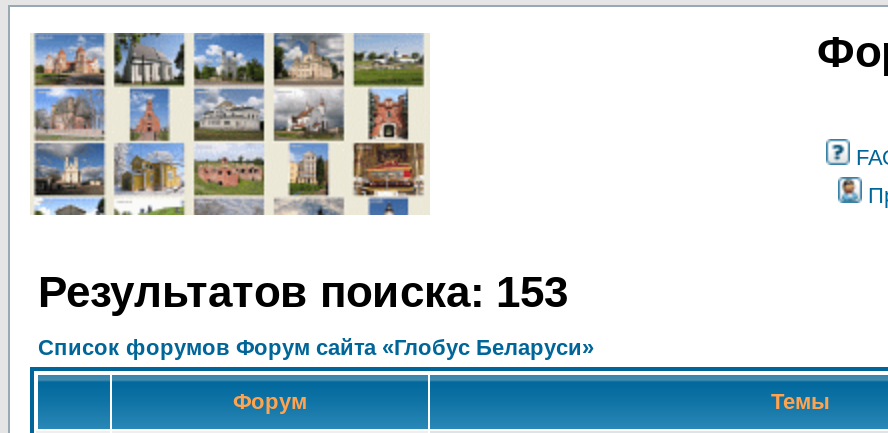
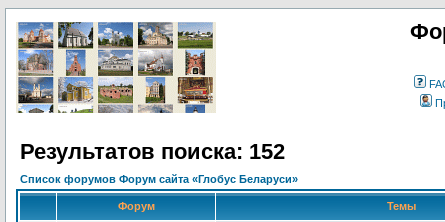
- Результатов поиска: 153
+ Результатов поиска: 152
